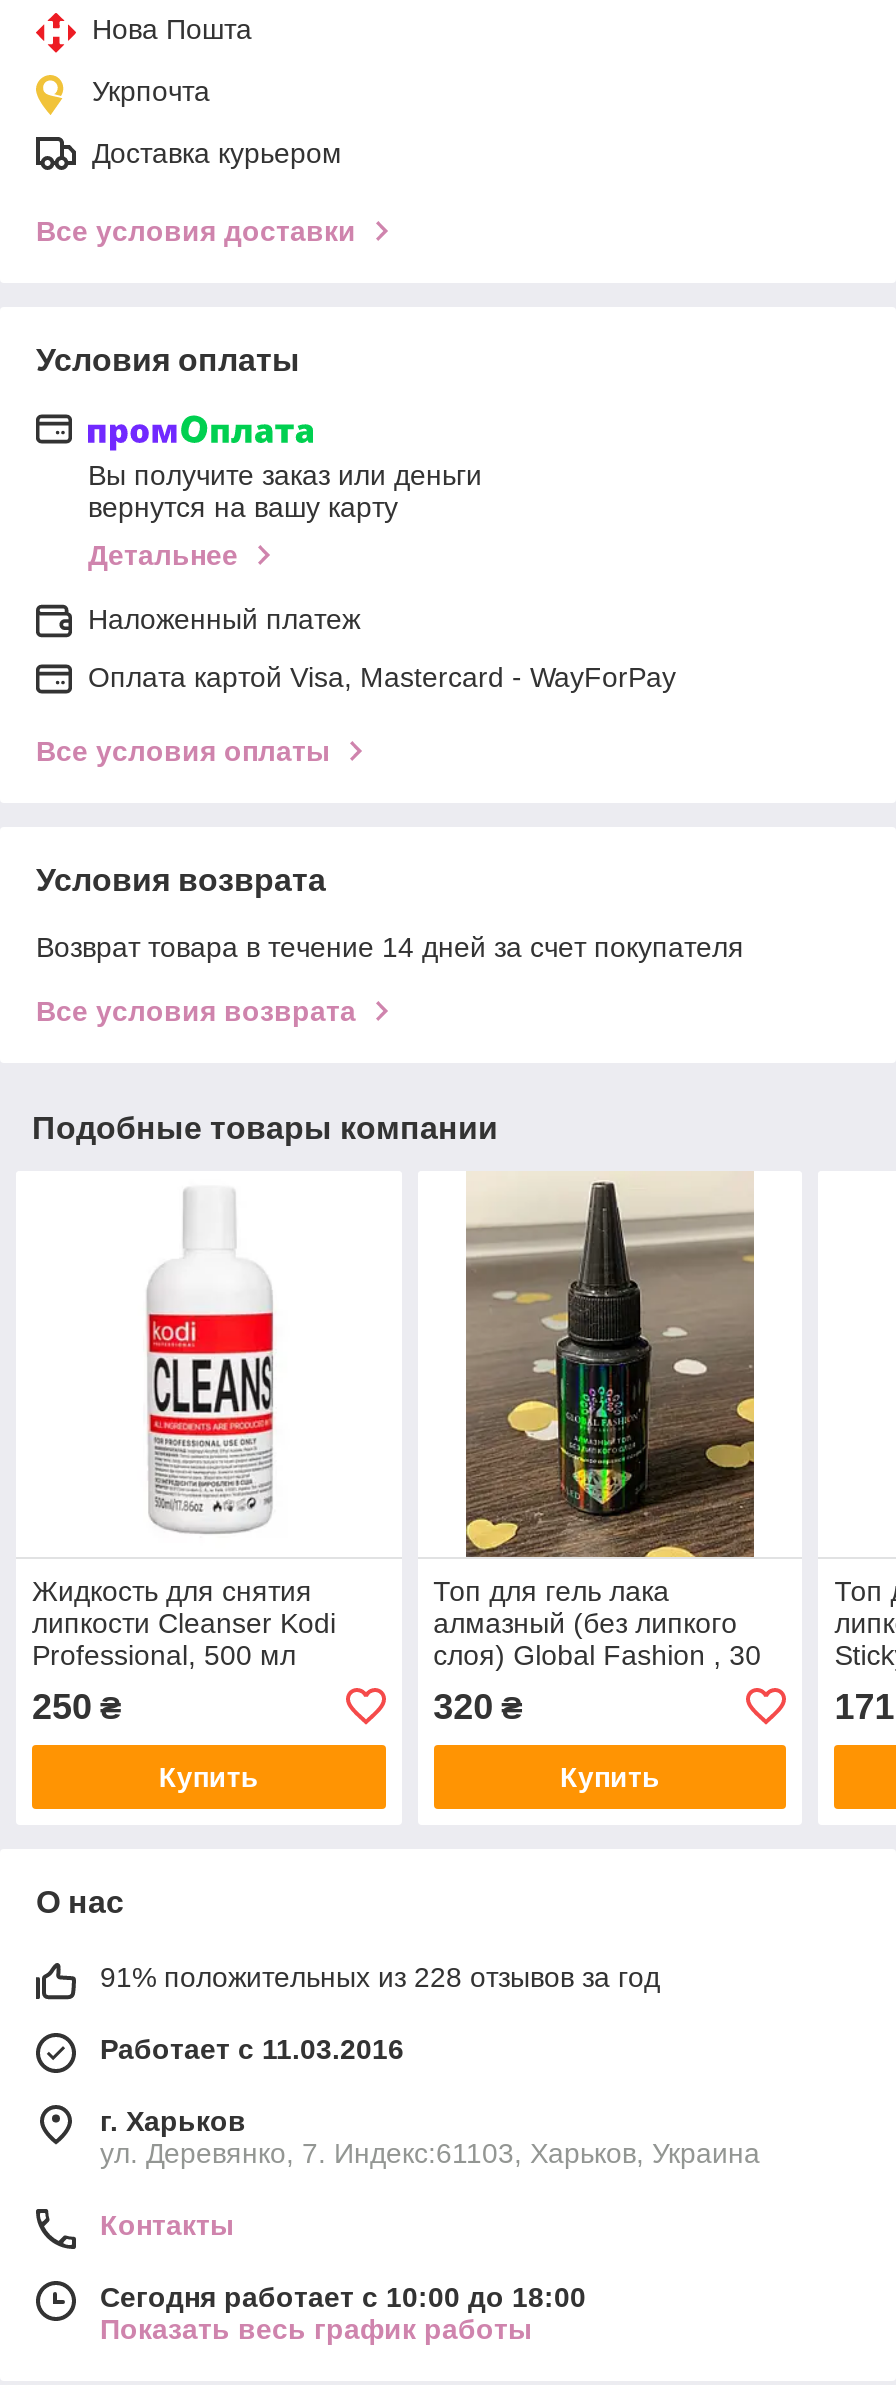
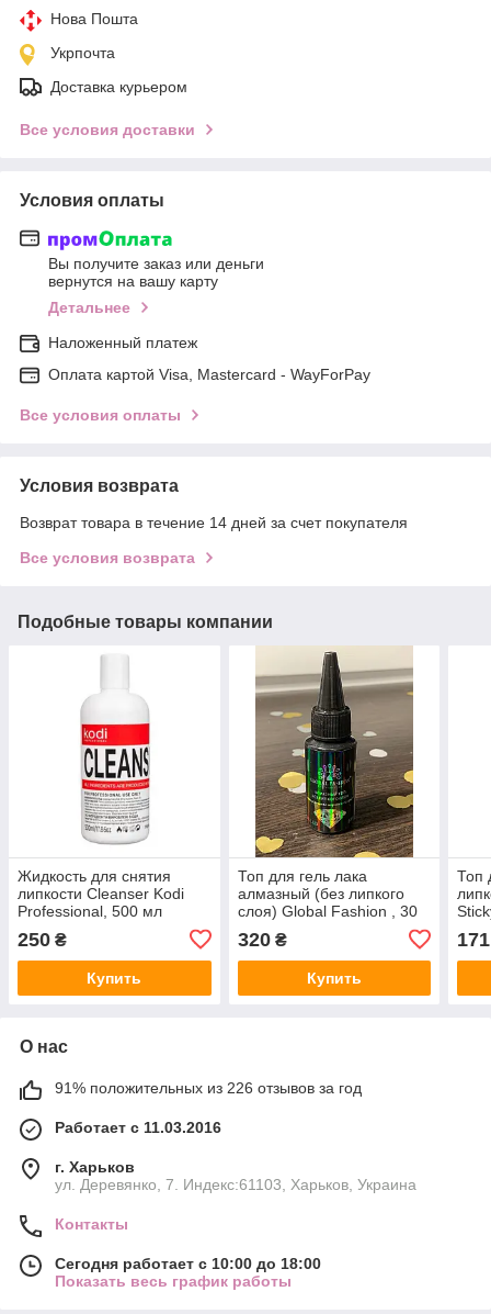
- 91% положительных из 228 отзывов за год
+ 91% положительных из 226 отзывов за год
